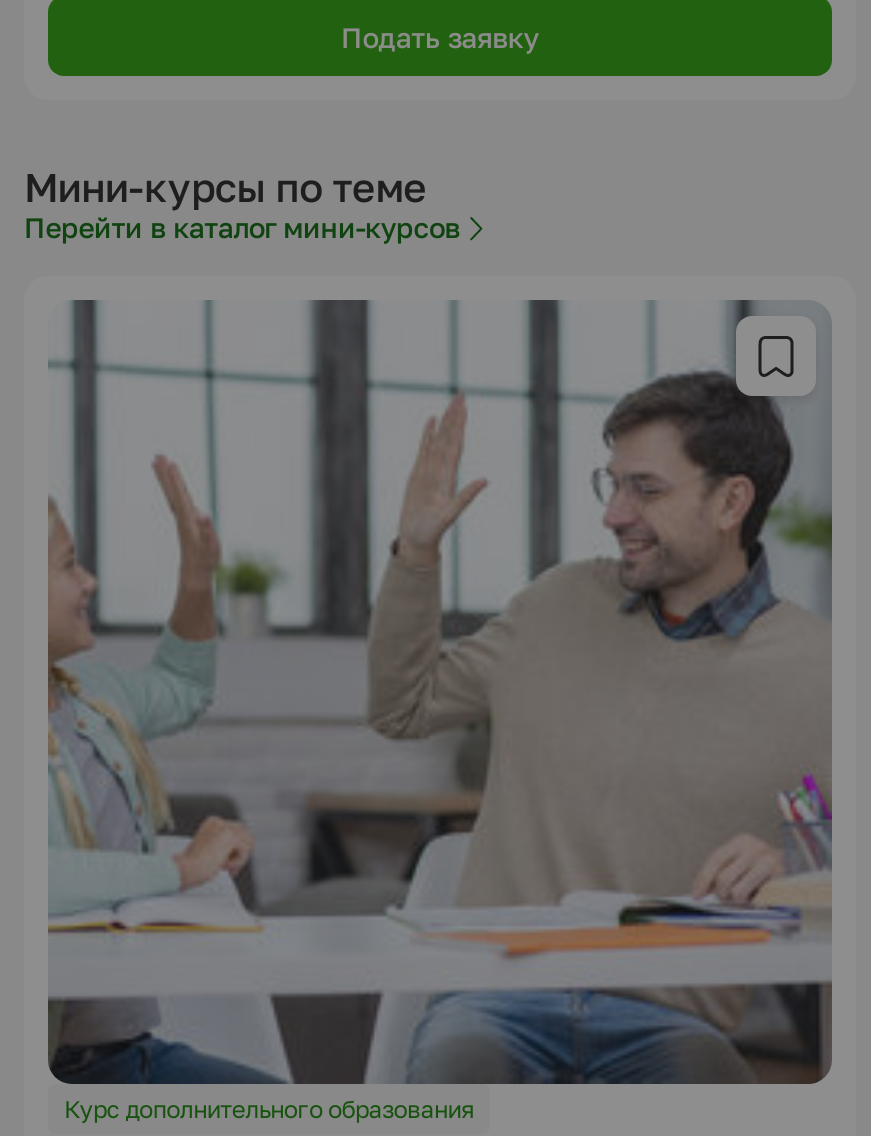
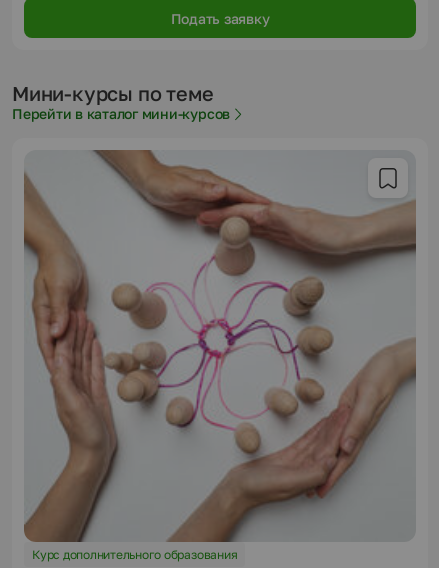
- [image]
+ [image]
